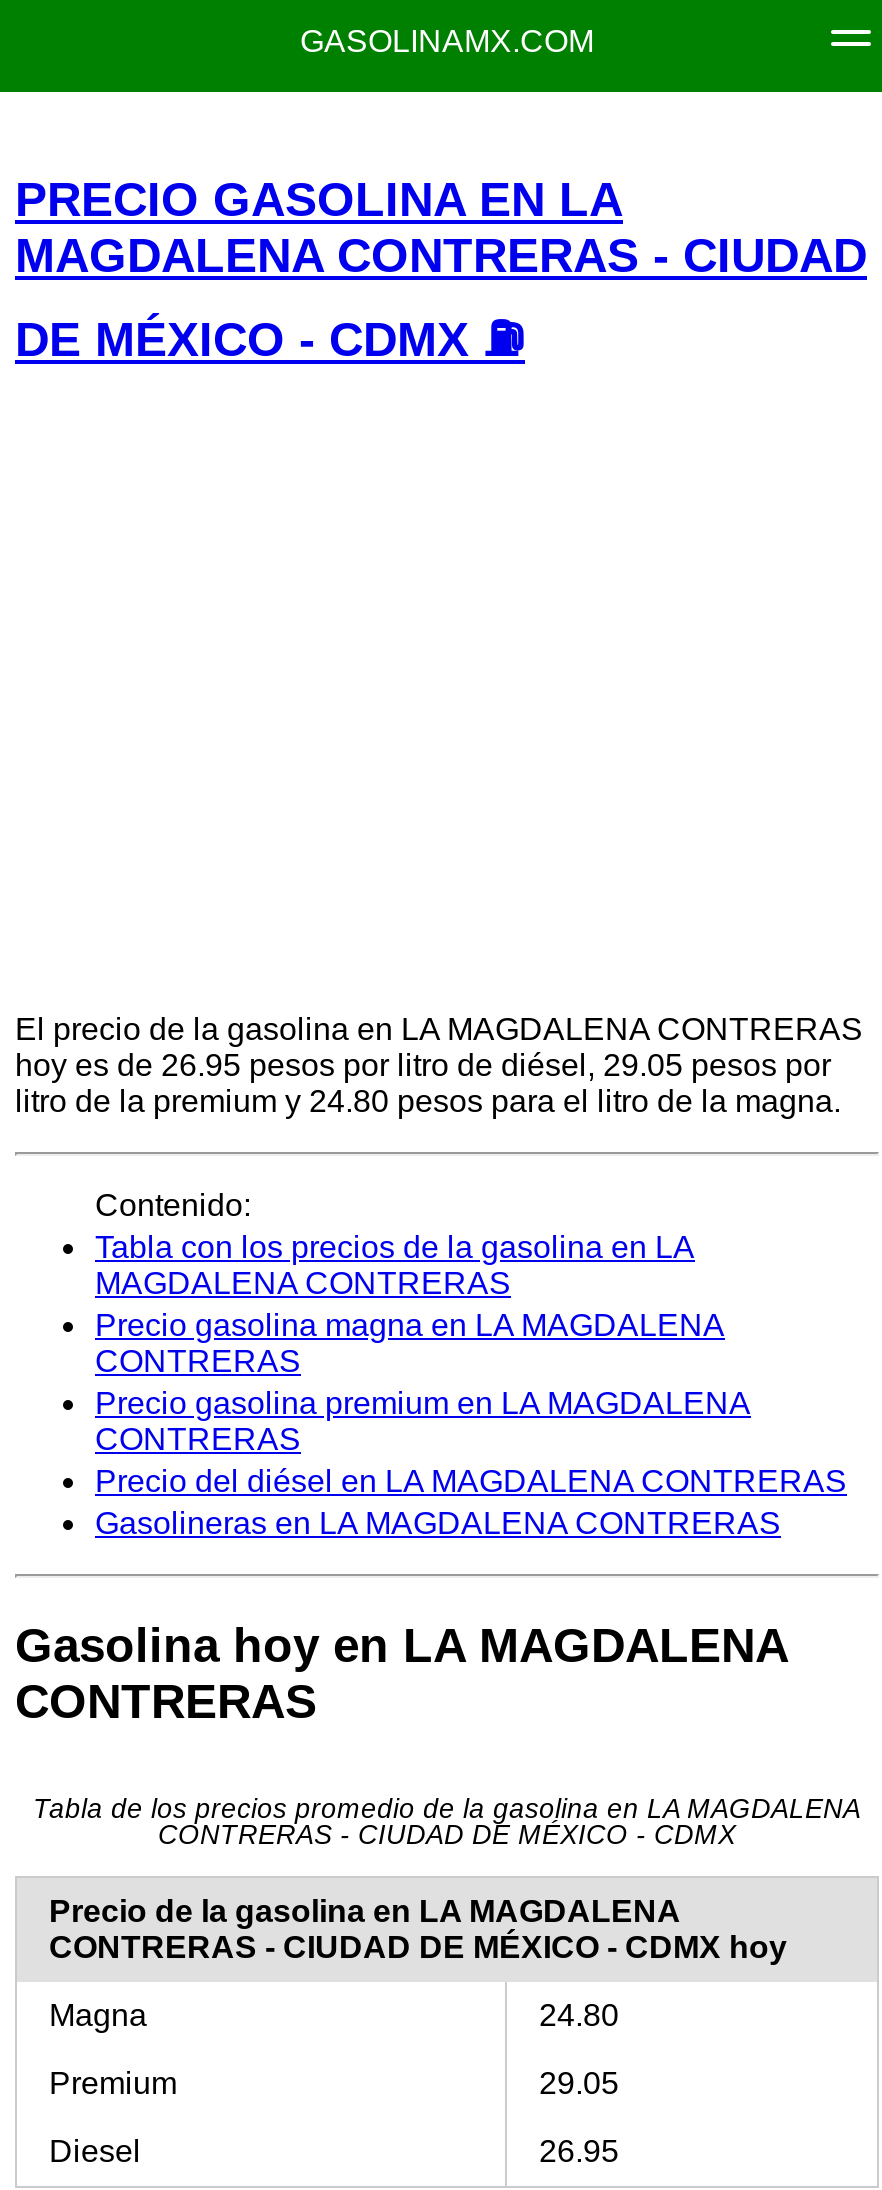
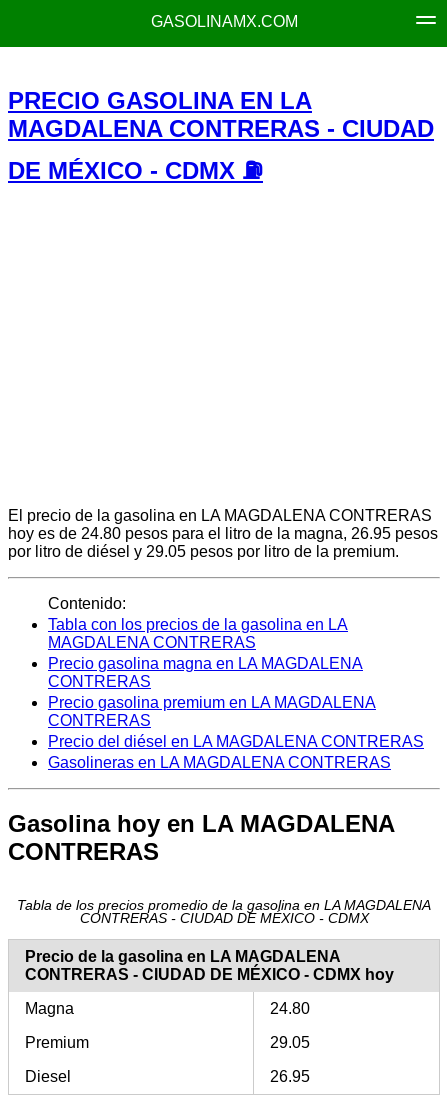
- hoy es de 26.95 pesos por litro de diésel, 29.05 pesos por
- litro de la premium y 24.80 pesos para el litro de la magna.
+ hoy es de 24.80 pesos para el litro de la magna, 26.95 pesos
+ por litro de diésel y 29.05 pesos por litro de la premium.
